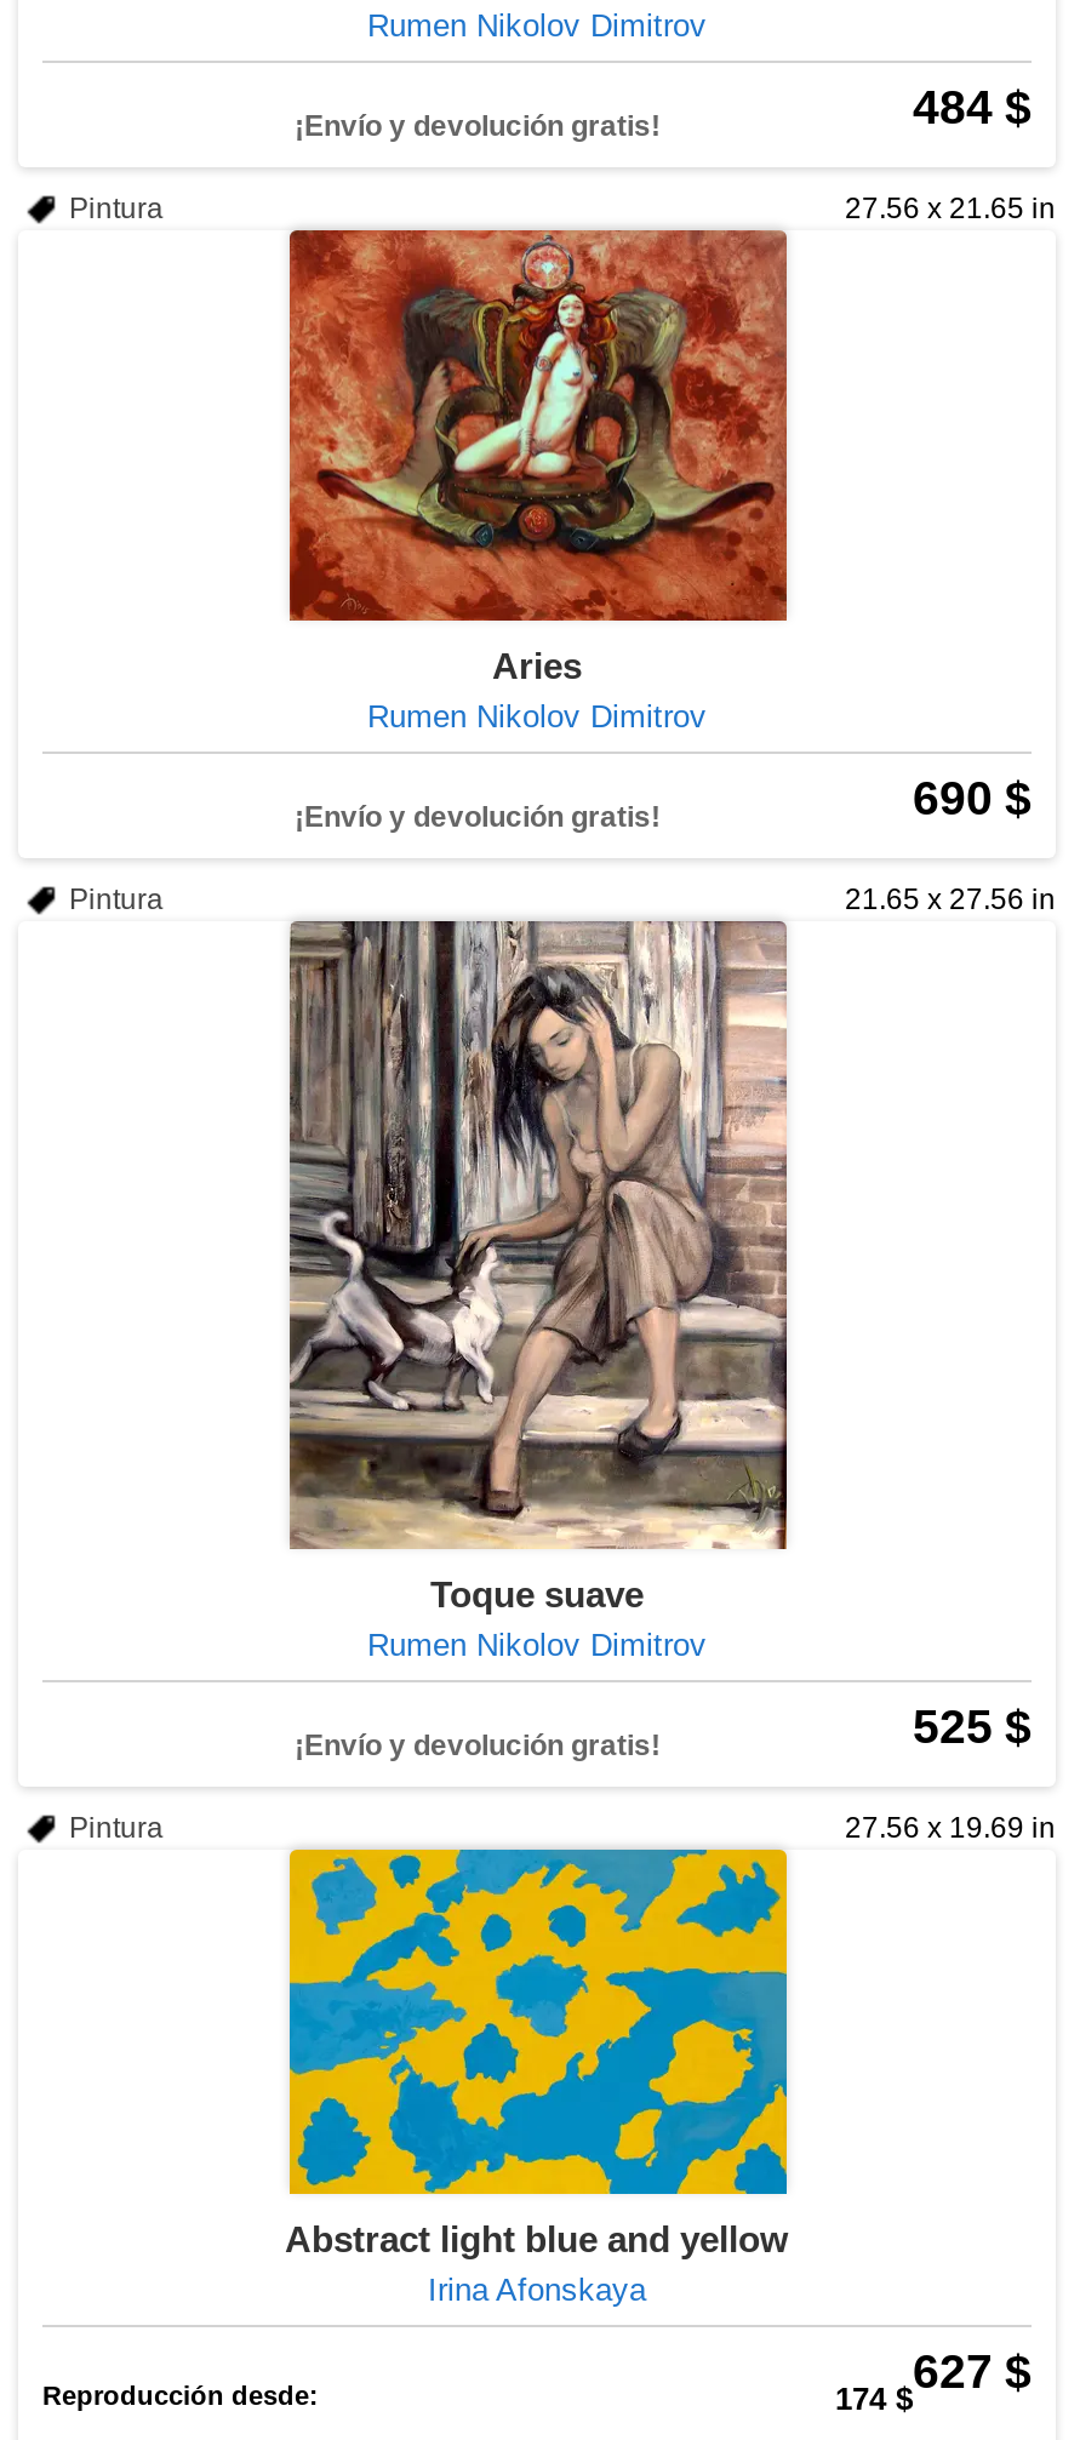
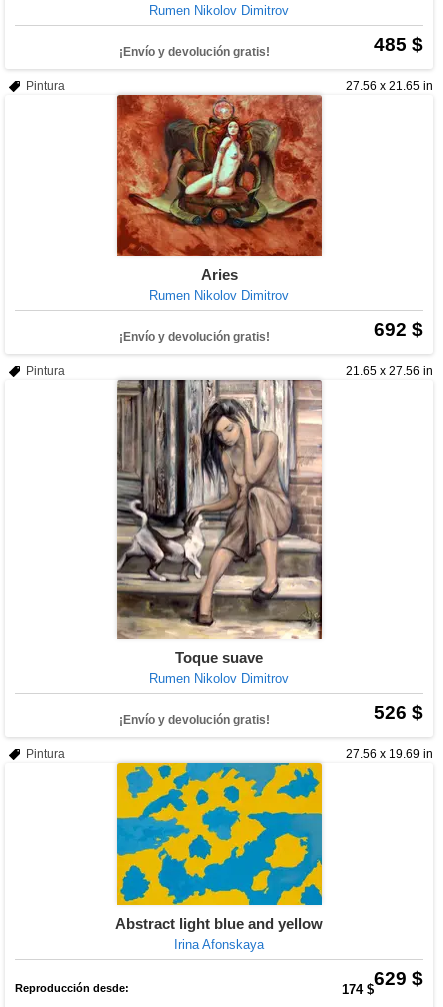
- 484 $
+ 485 $

- 690 $
+ 692 $

- 525 $
+ 526 $

- 627 $
+ 629 $
